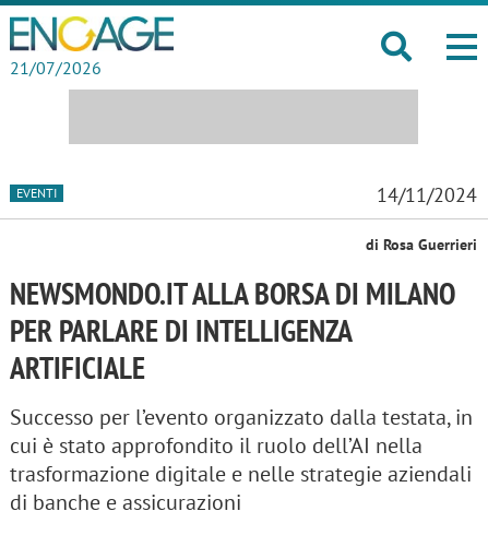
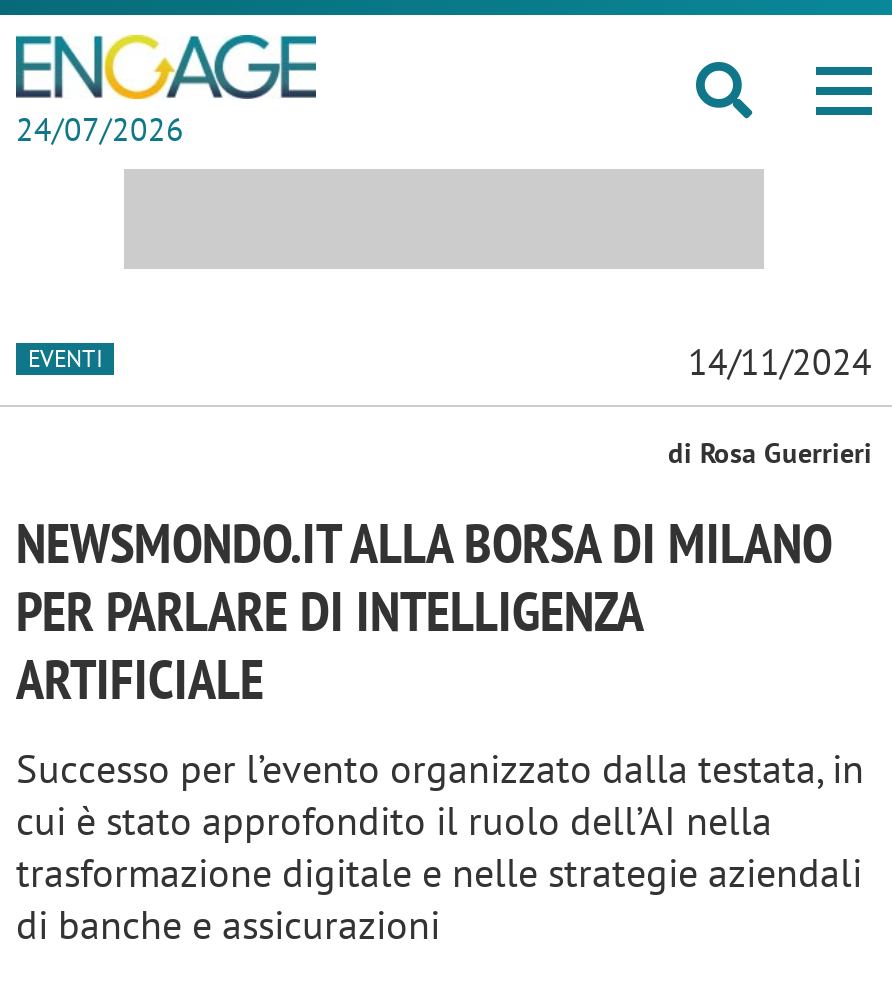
- 21/07/2026
+ 24/07/2026
